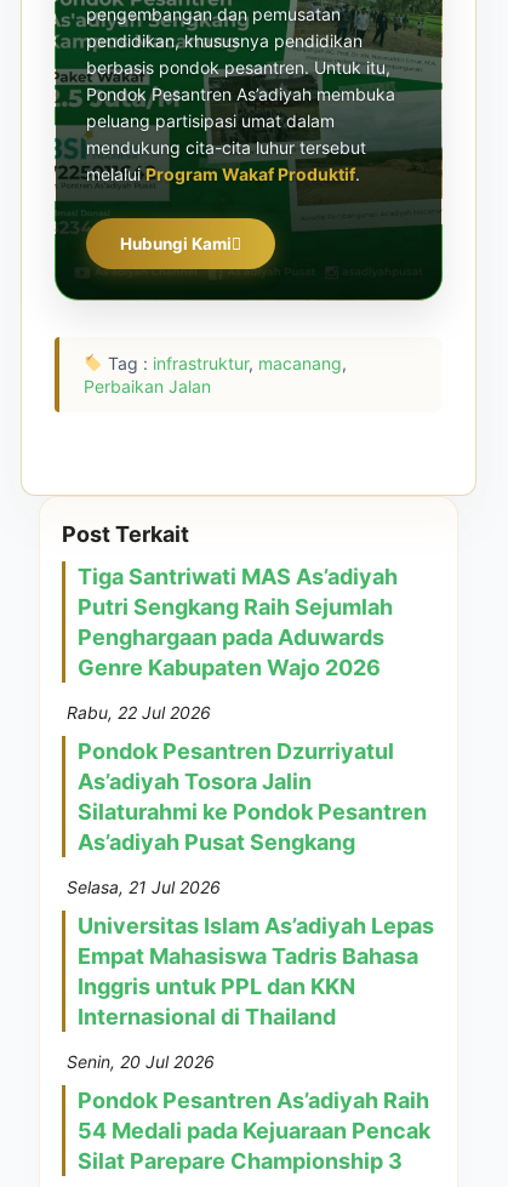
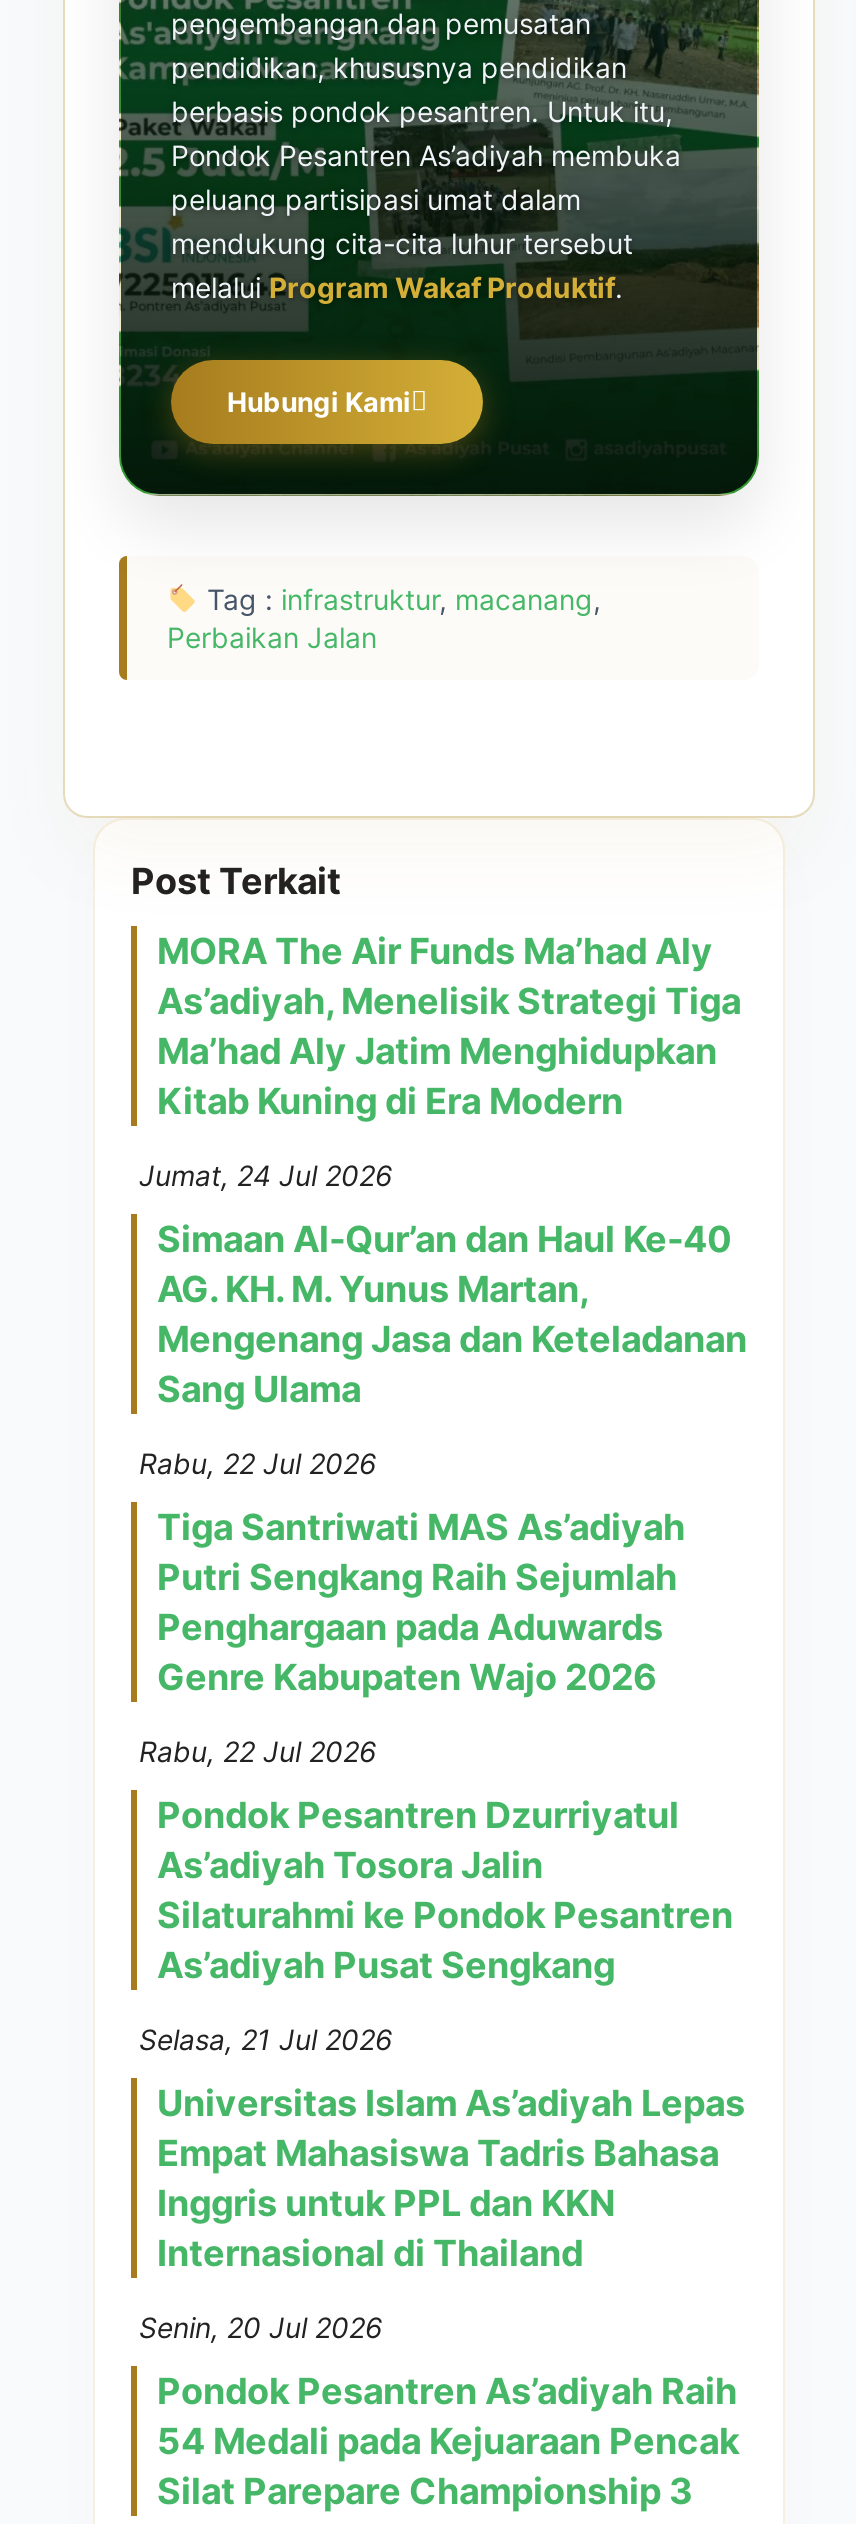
+ MORA The Air Funds Ma’had Aly
+ As’adiyah, Menelisik Strategi Tiga
+ Ma’had Aly Jatim Menghidupkan
+ Kitab Kuning di Era Modern
+ Jumat, 24 Jul 2026
+ Simaan Al-Qur’an dan Haul Ke-40
+ AG. KH. M. Yunus Martan,
+ Mengenang Jasa dan Keteladanan
+ Sang Ulama
+ Rabu, 22 Jul 2026
